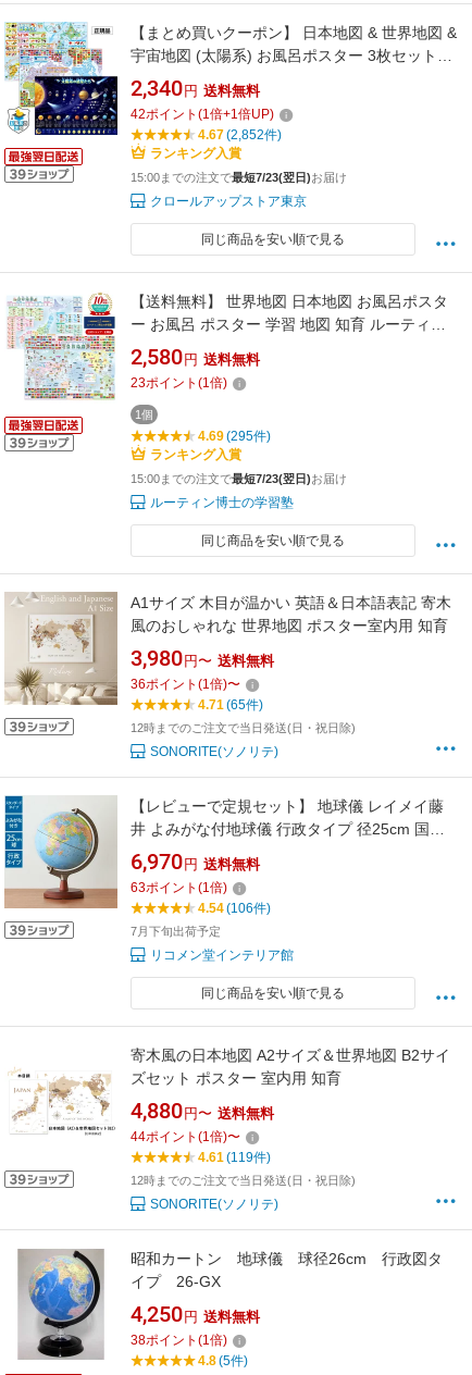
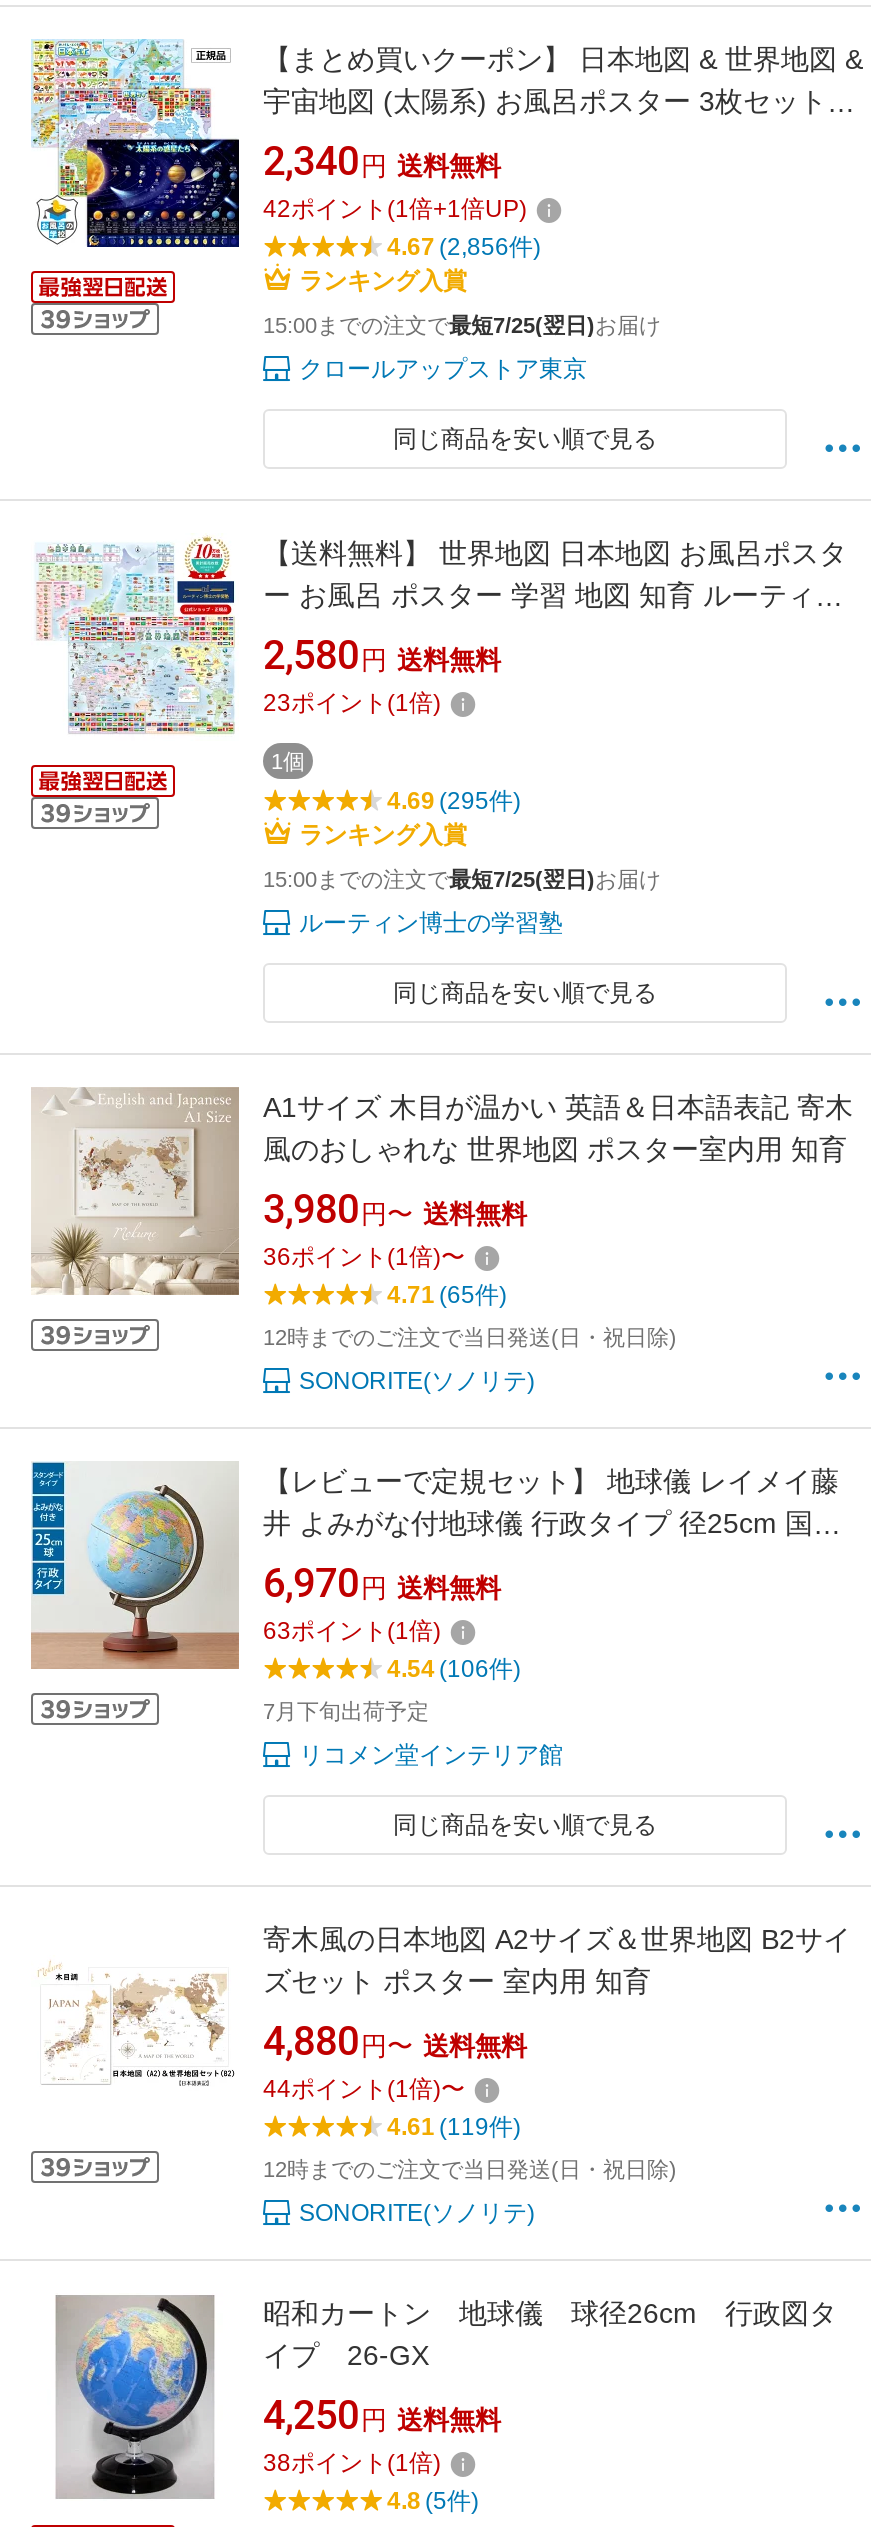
- 4.67 (2,852件)
+ 4.67 (2,856件)

- 15:00までの注文で最短7/23(翌日)お届け
+ 15:00までの注文で最短7/25(翌日)お届け

- 15:00までの注文で最短7/23(翌日)お届け
+ 15:00までの注文で最短7/25(翌日)お届け
